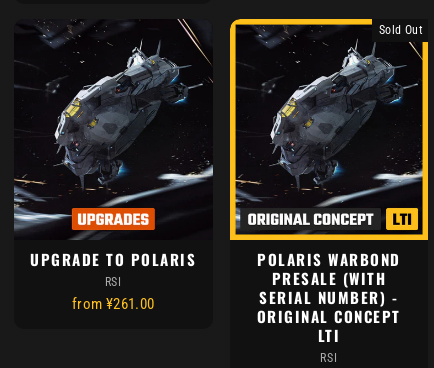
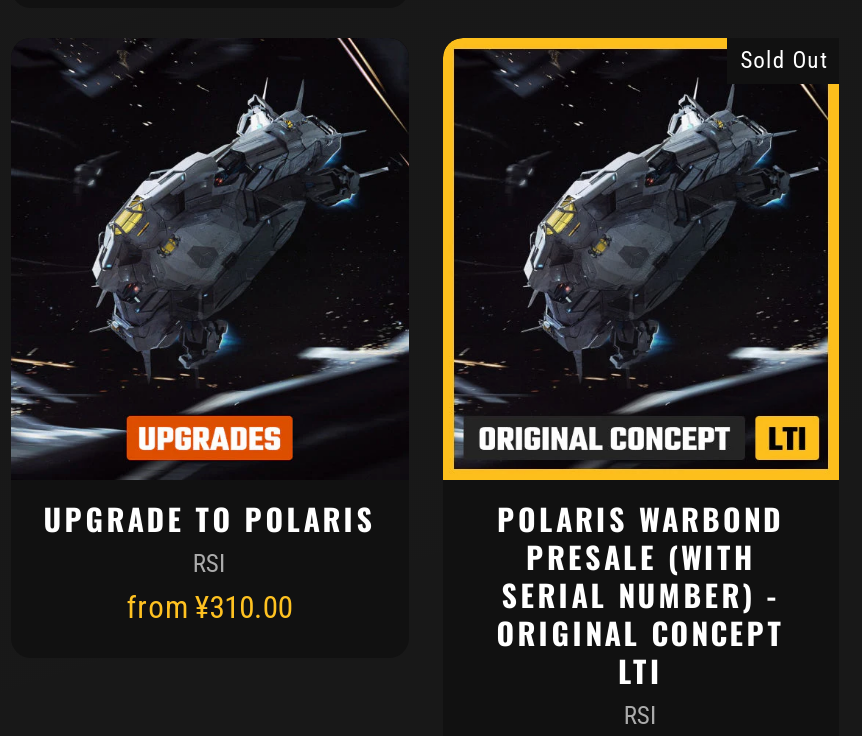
- from ¥261.00
+ from ¥310.00
